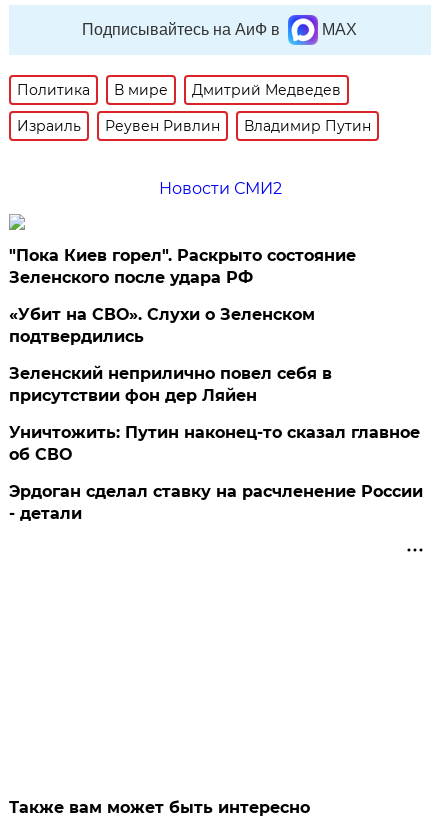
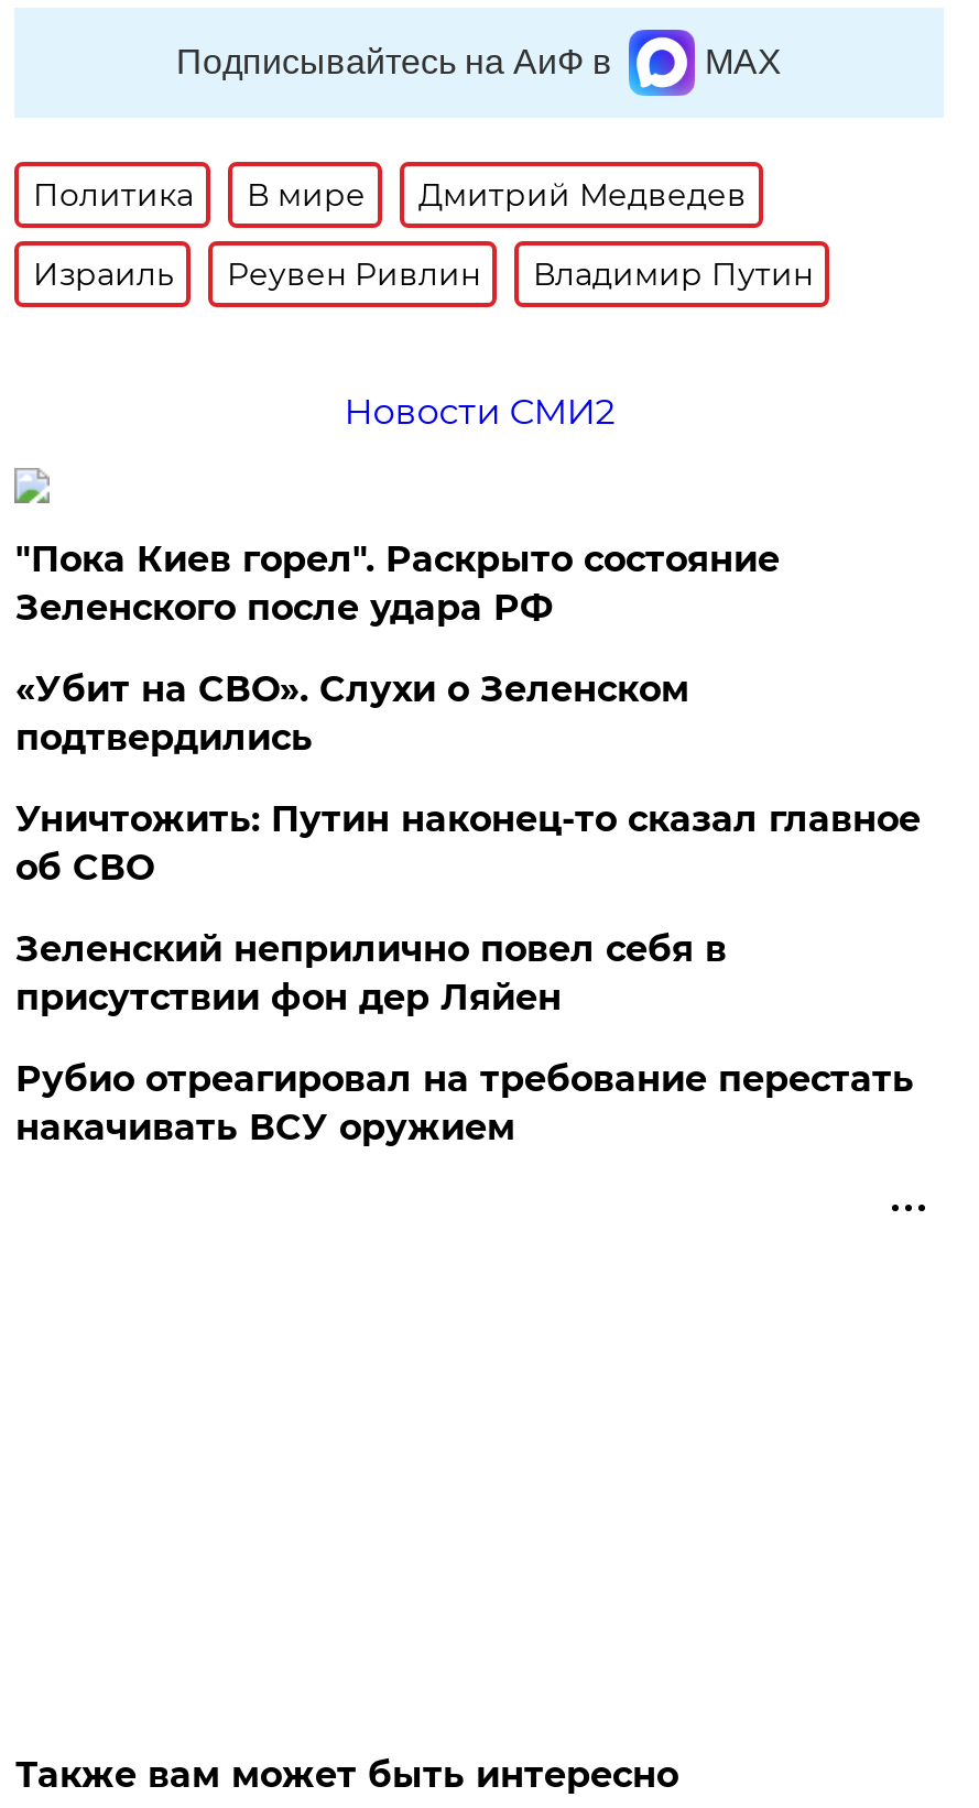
moved down: Зеленский неприлично повел cебя в | присутствии фон дер Ляйен

moved up: Уничтожить: Путин наконец-то сказал главное | об СВО

- Эрдоган сделал ставку на расчленение России
- - детали
+ Рубио отреагировал на требование перестать
+ накачивать ВСУ оружием
